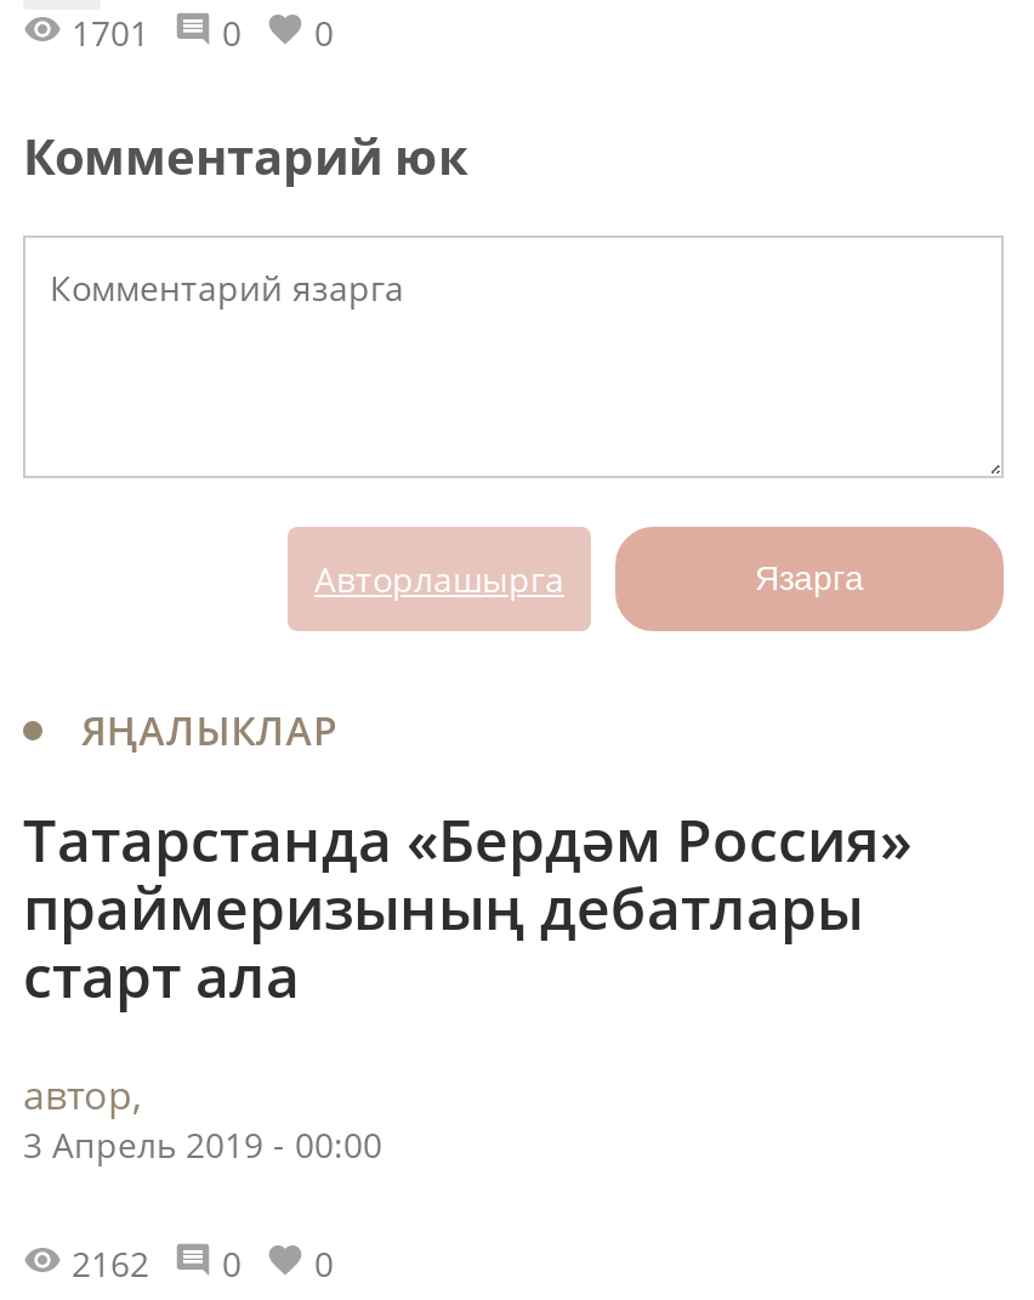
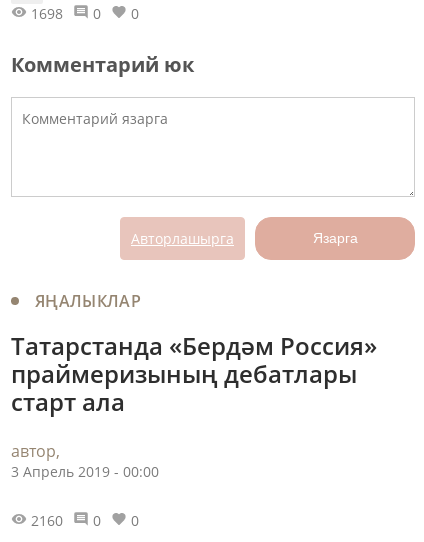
- 1701 0 0
+ 1698 0 0

- 2162 0 0
+ 2160 0 0
